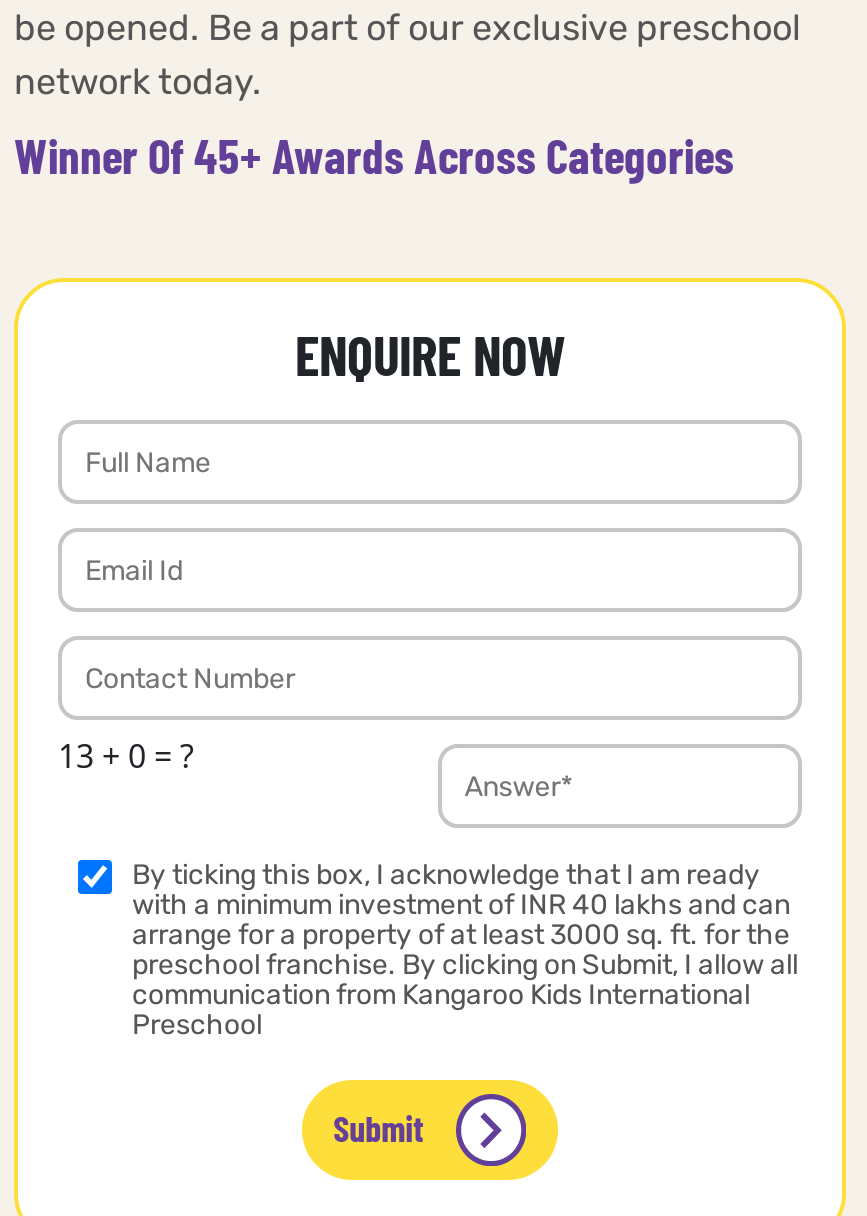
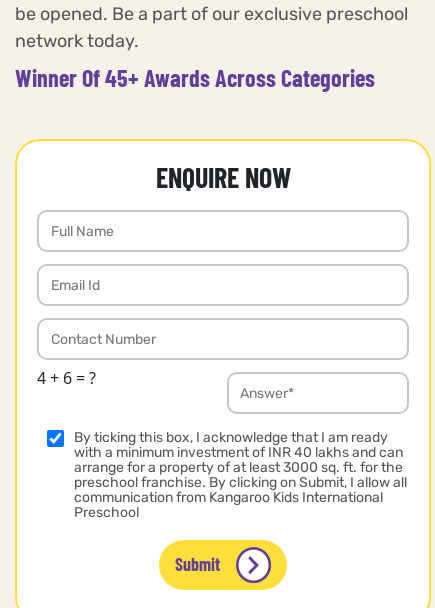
- 13 + 0 = ?
+ 4 + 6 = ?
